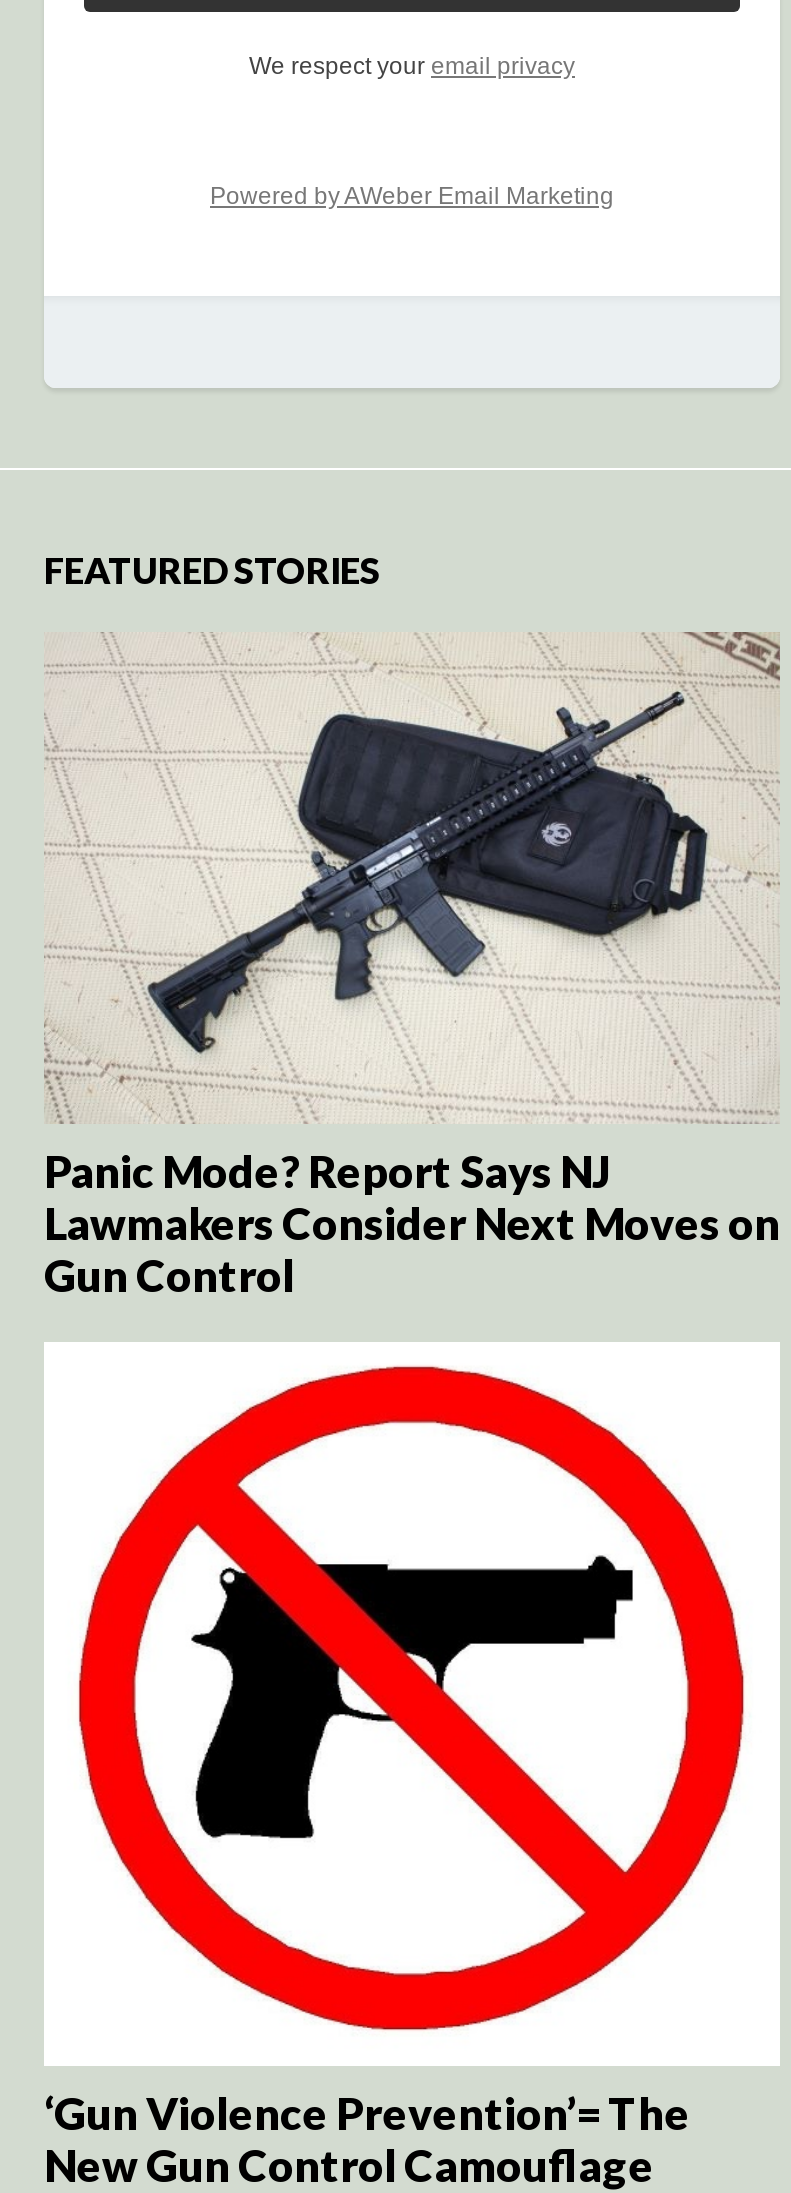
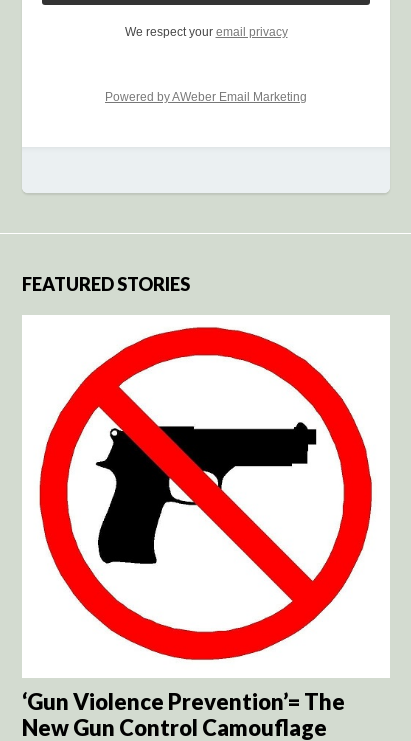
- [image]
- Panic Mode? Report Says NJ
- Lawmakers Consider Next Moves on
- Gun Control
